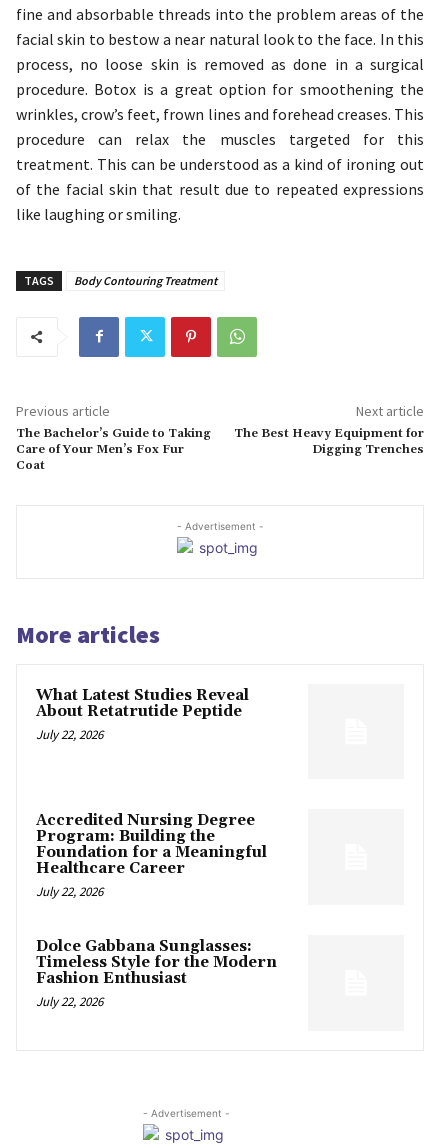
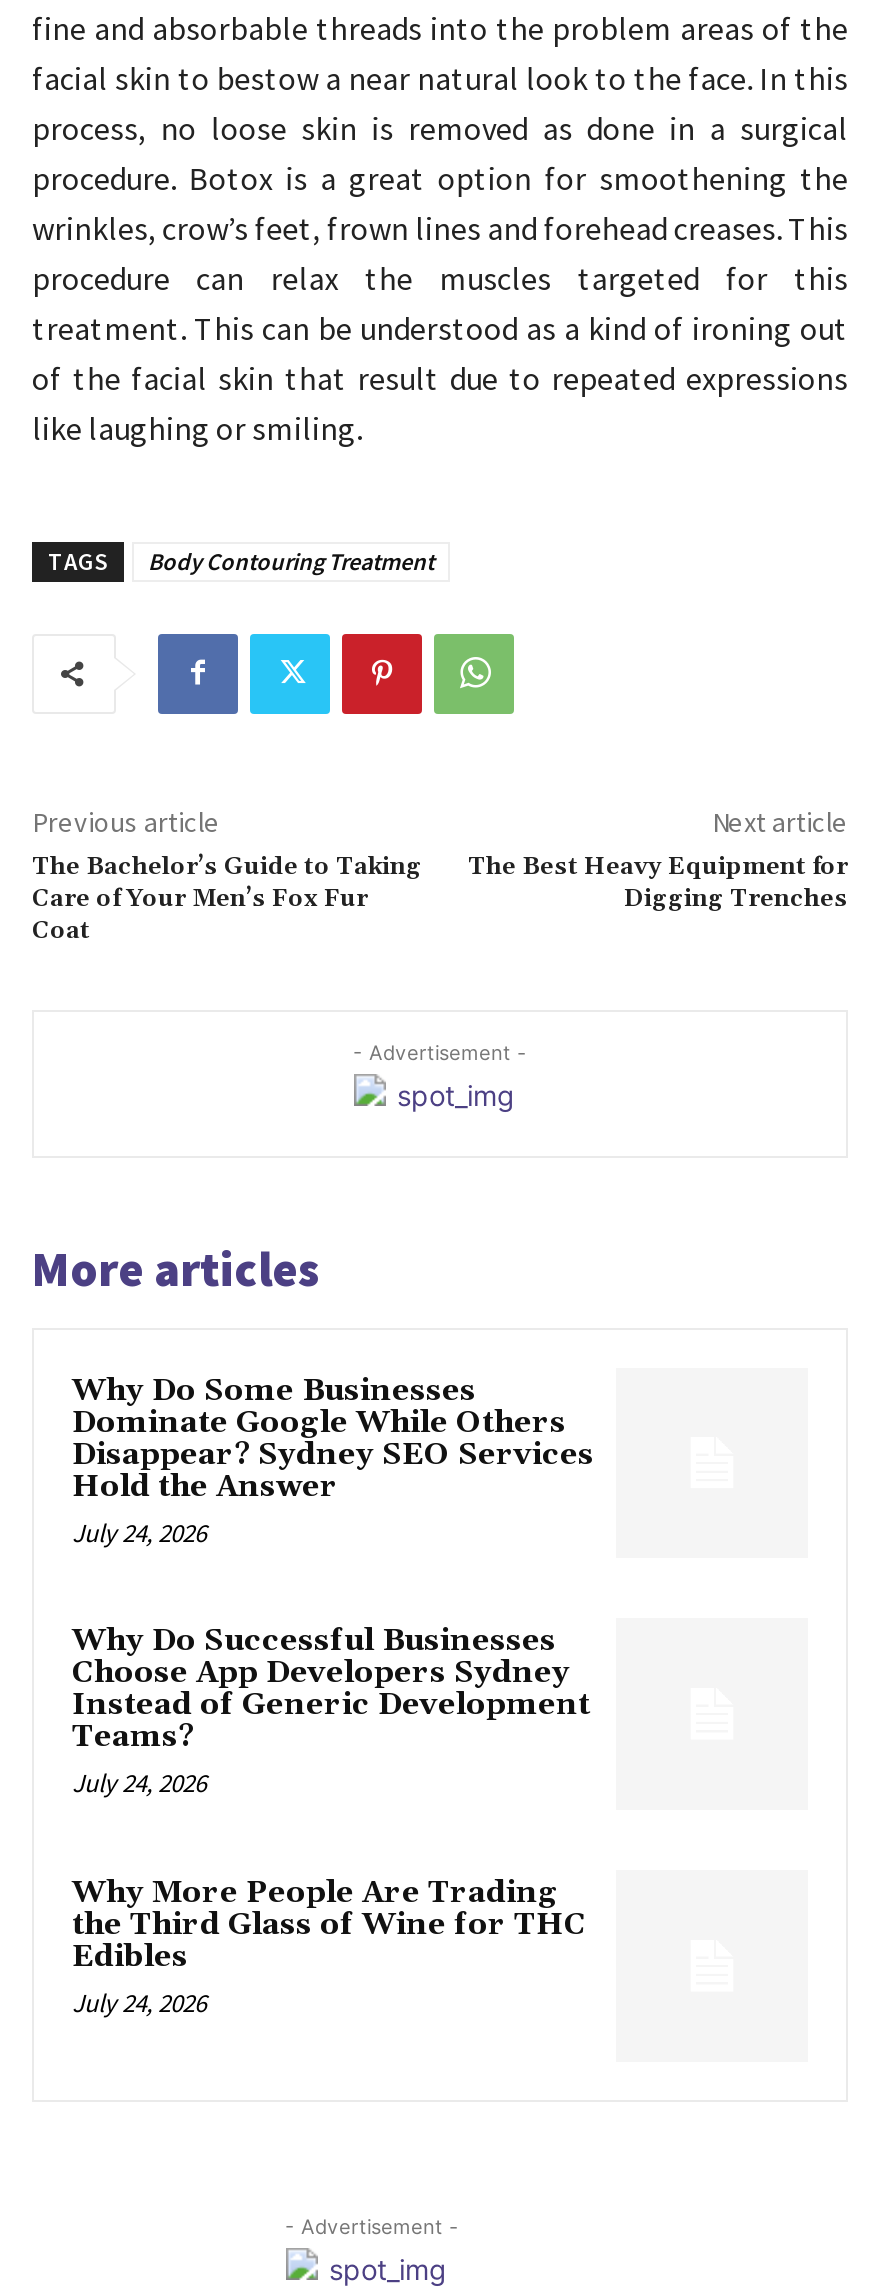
- What Latest Studies Reveal
- About Retatrutide Peptide
- July 22, 2026
+ Why Do Some Businesses
+ Dominate Google While Others
+ Disappear? Sydney SEO Services
+ Hold the Answer
+ July 24, 2026

- Accredited Nursing Degree
- Program: Building the
- Foundation for a Meaningful
- Healthcare Career
- July 22, 2026
+ Why Do Successful Businesses
+ Choose App Developers Sydney
+ Instead of Generic Development
+ Teams?
+ July 24, 2026

- Dolce Gabbana Sunglasses:
- Timeless Style for the Modern
- Fashion Enthusiast
- July 22, 2026
+ Why More People Are Trading
+ the Third Glass of Wine for THC
+ Edibles
+ July 24, 2026
